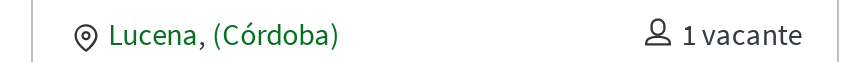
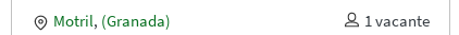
- Lucena, (Córdoba)
+ Motril, (Granada)
